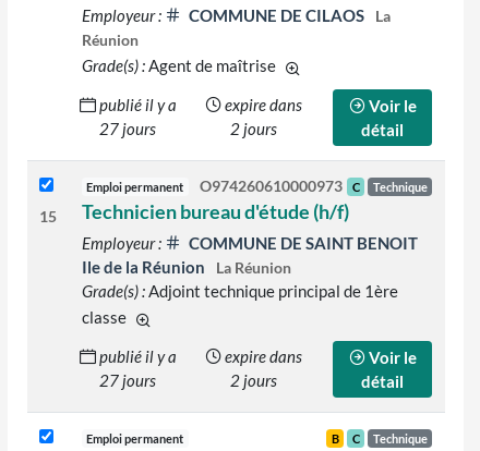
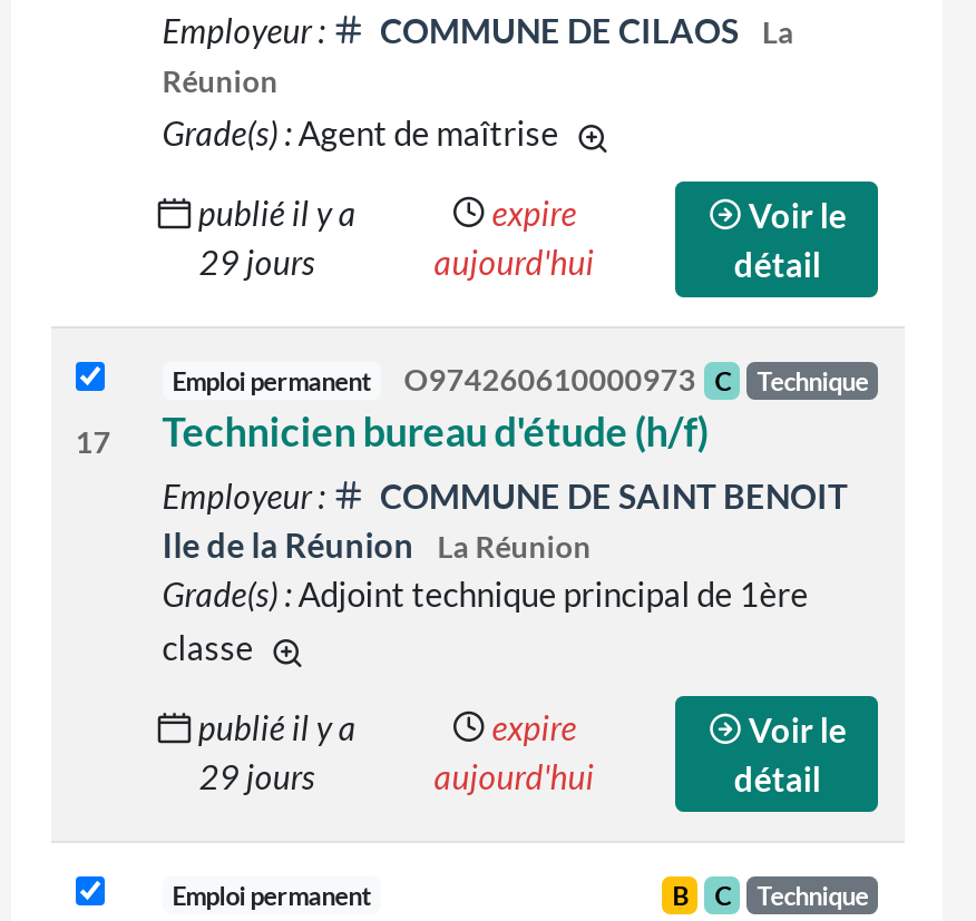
- expire dans
- 2 jours
+ expire
+ aujourd'hui

- 27 jours
+ 29 jours

- 15 Technicien bureau d'étude (h/f)
+ 17 Technicien bureau d'étude (h/f)

- expire dans
- 2 jours
+ expire
+ aujourd'hui

- 27 jours
+ 29 jours
